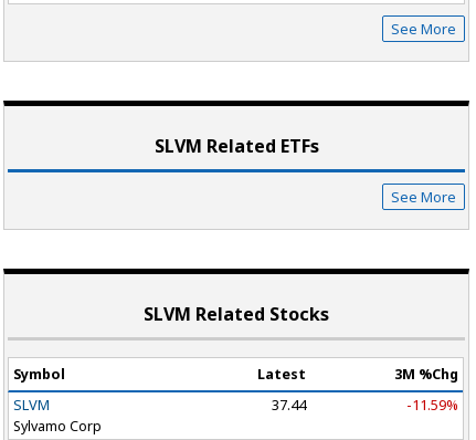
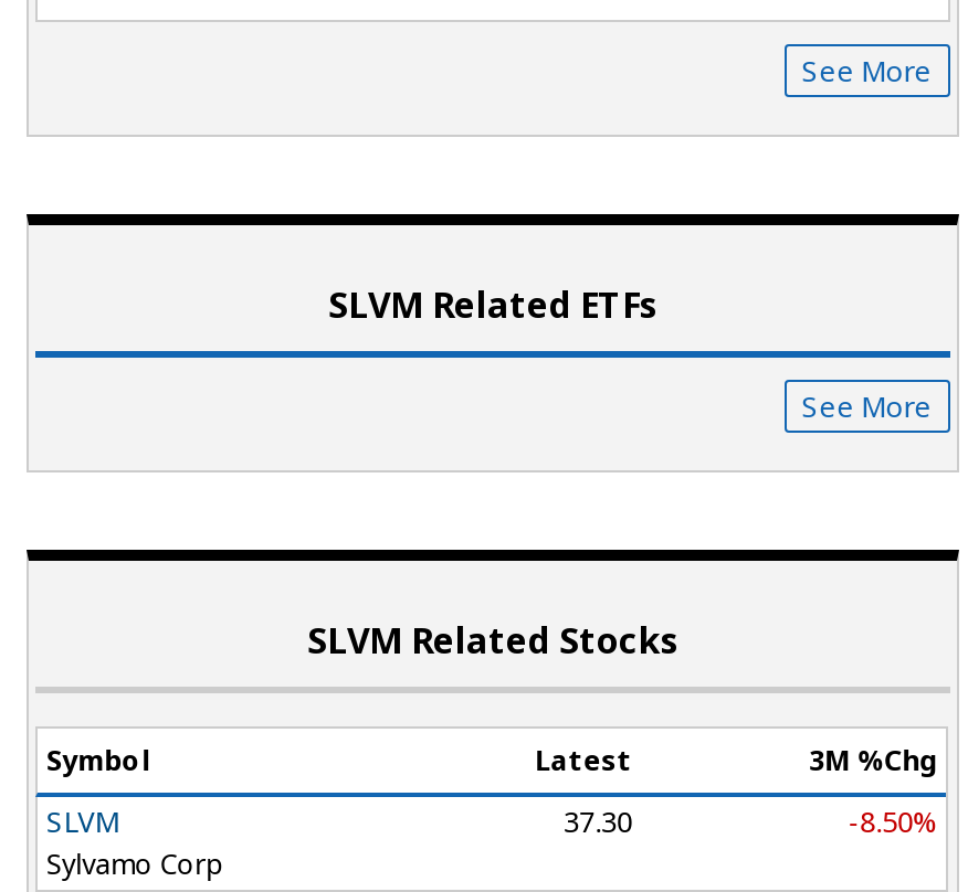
- 37.44
+ 37.30

- -11.59%
+ -8.50%
